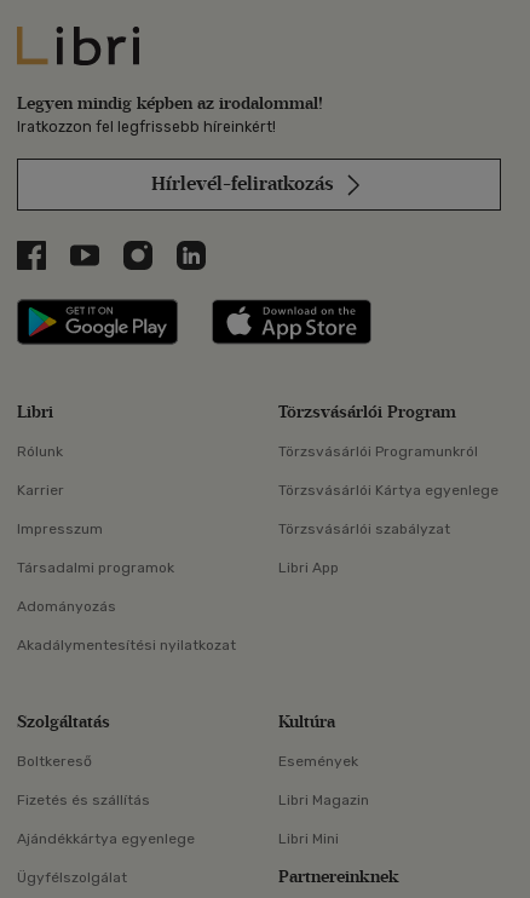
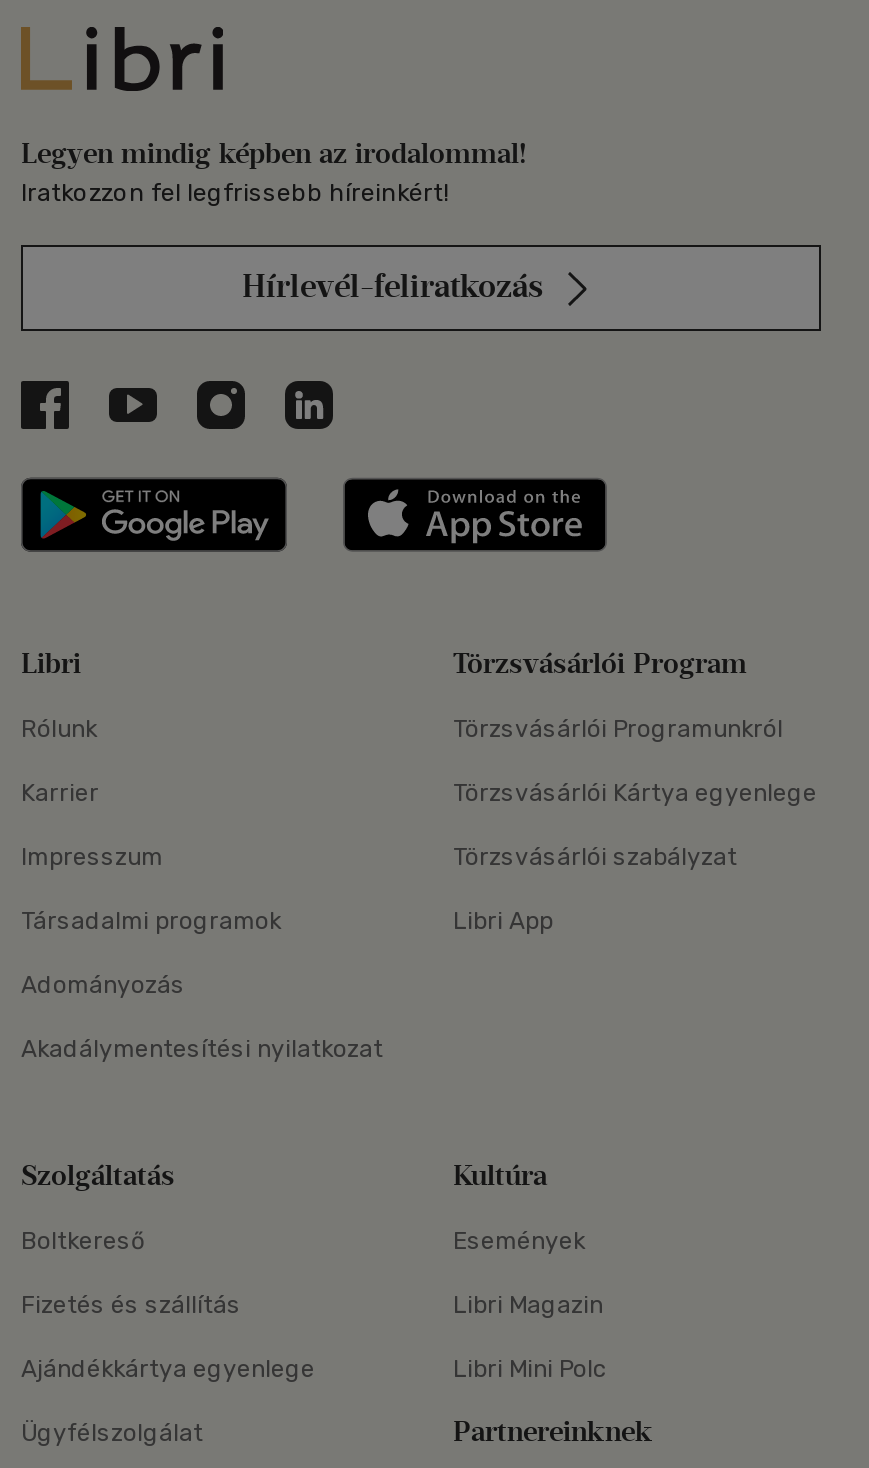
- Libri Mini
+ Libri Mini Polc
